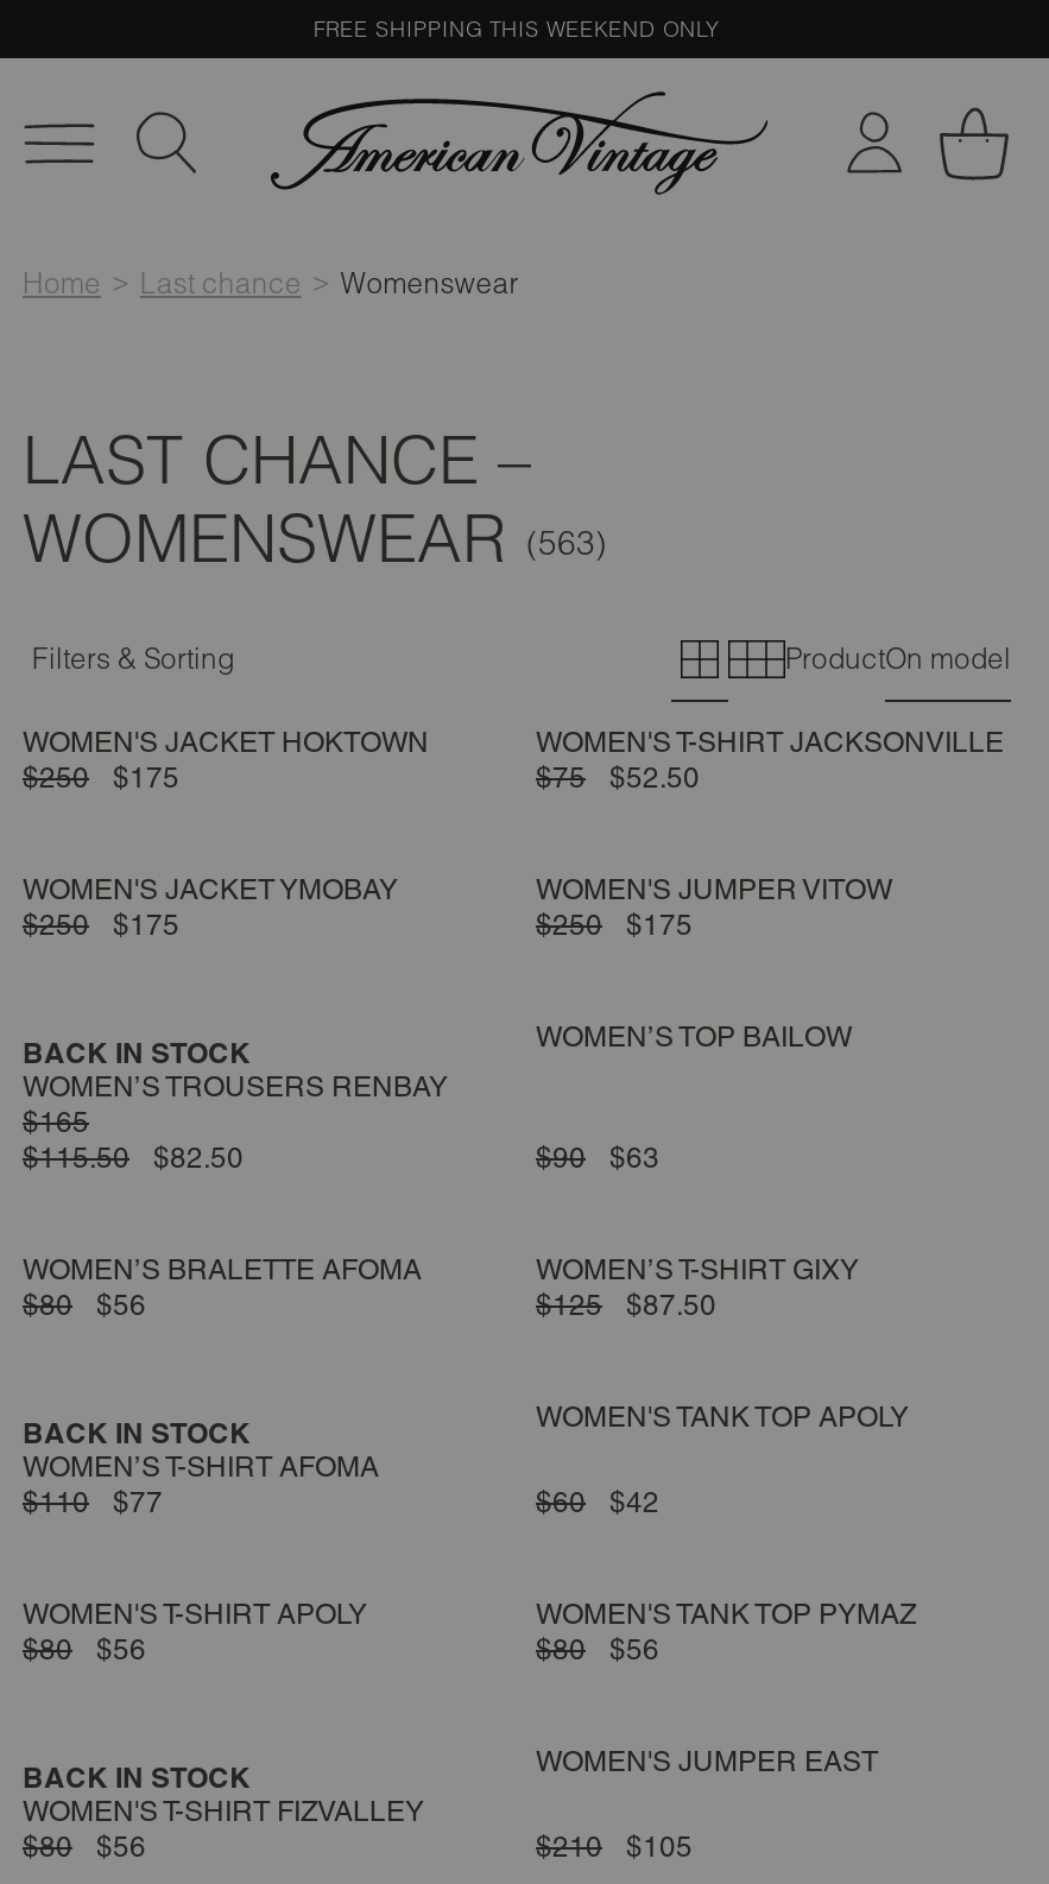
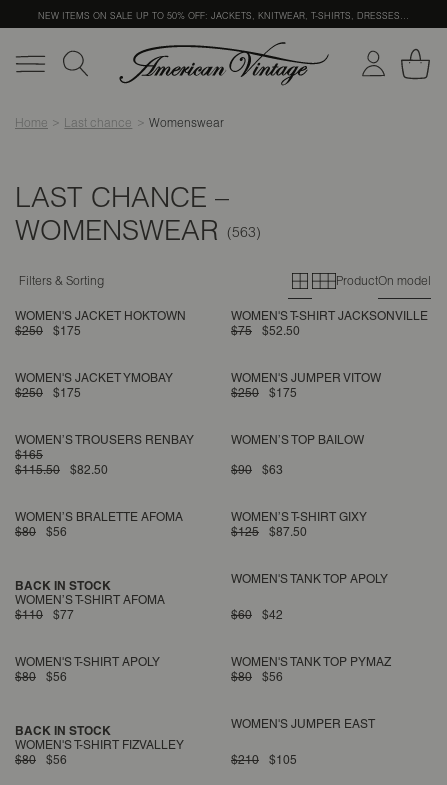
- FREE SHIPPING THIS WEEKEND ONLY
+ NEW ITEMS ON SALE UP TO 50% OFF: JACKETS, KNITWEAR, T-SHIRTS, DRESSES…

- BACK IN STOCK
